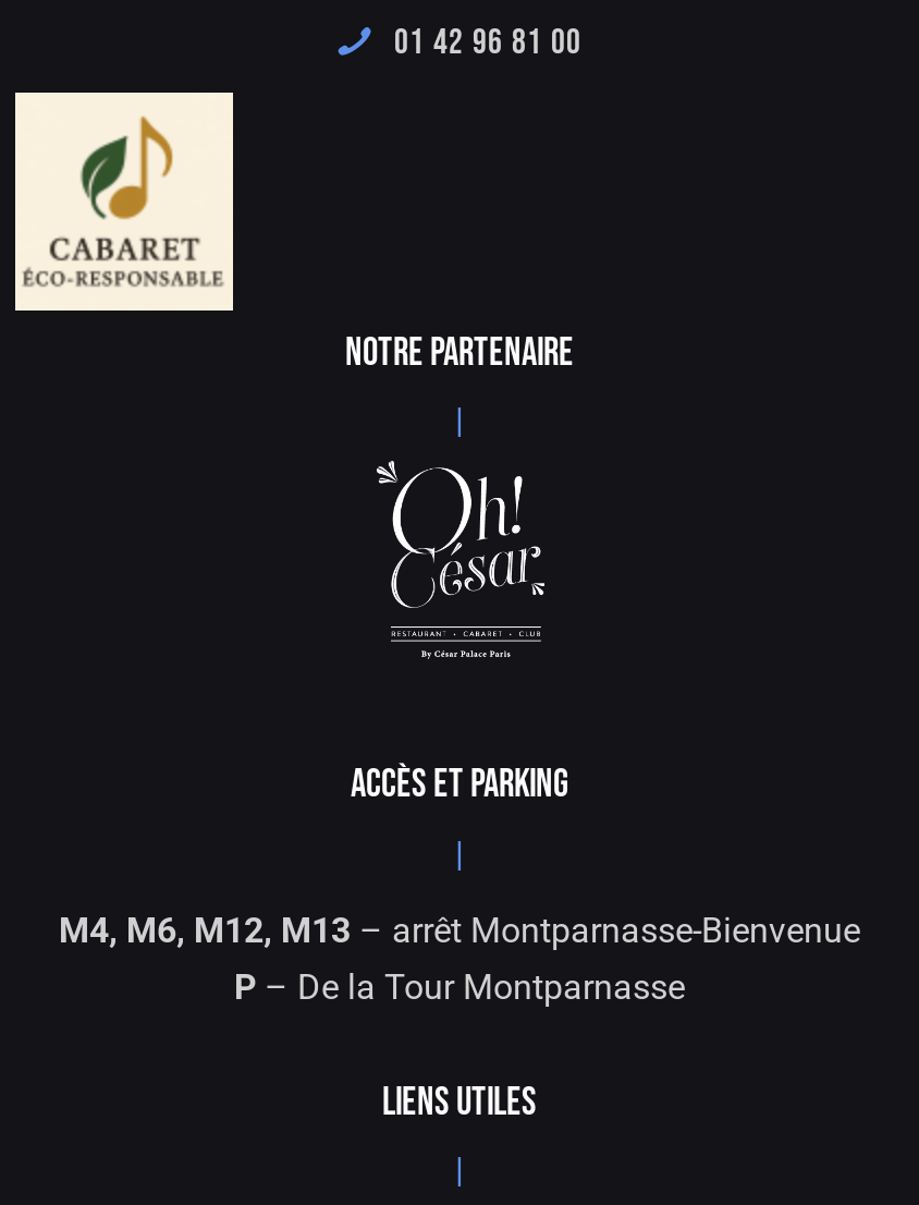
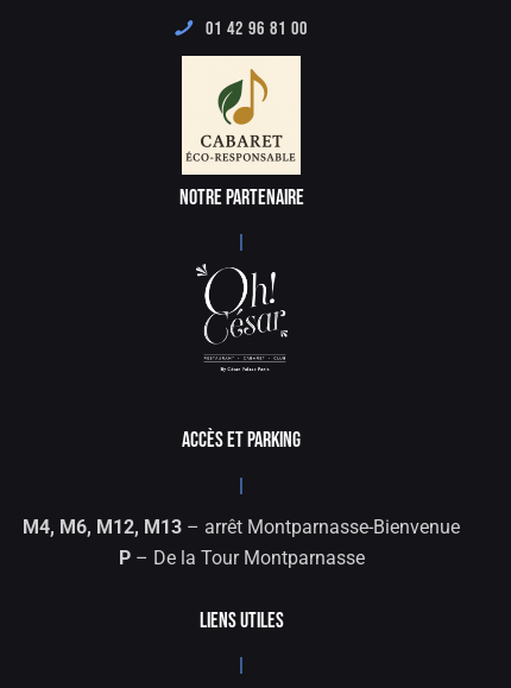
+ [image]

- [image]
